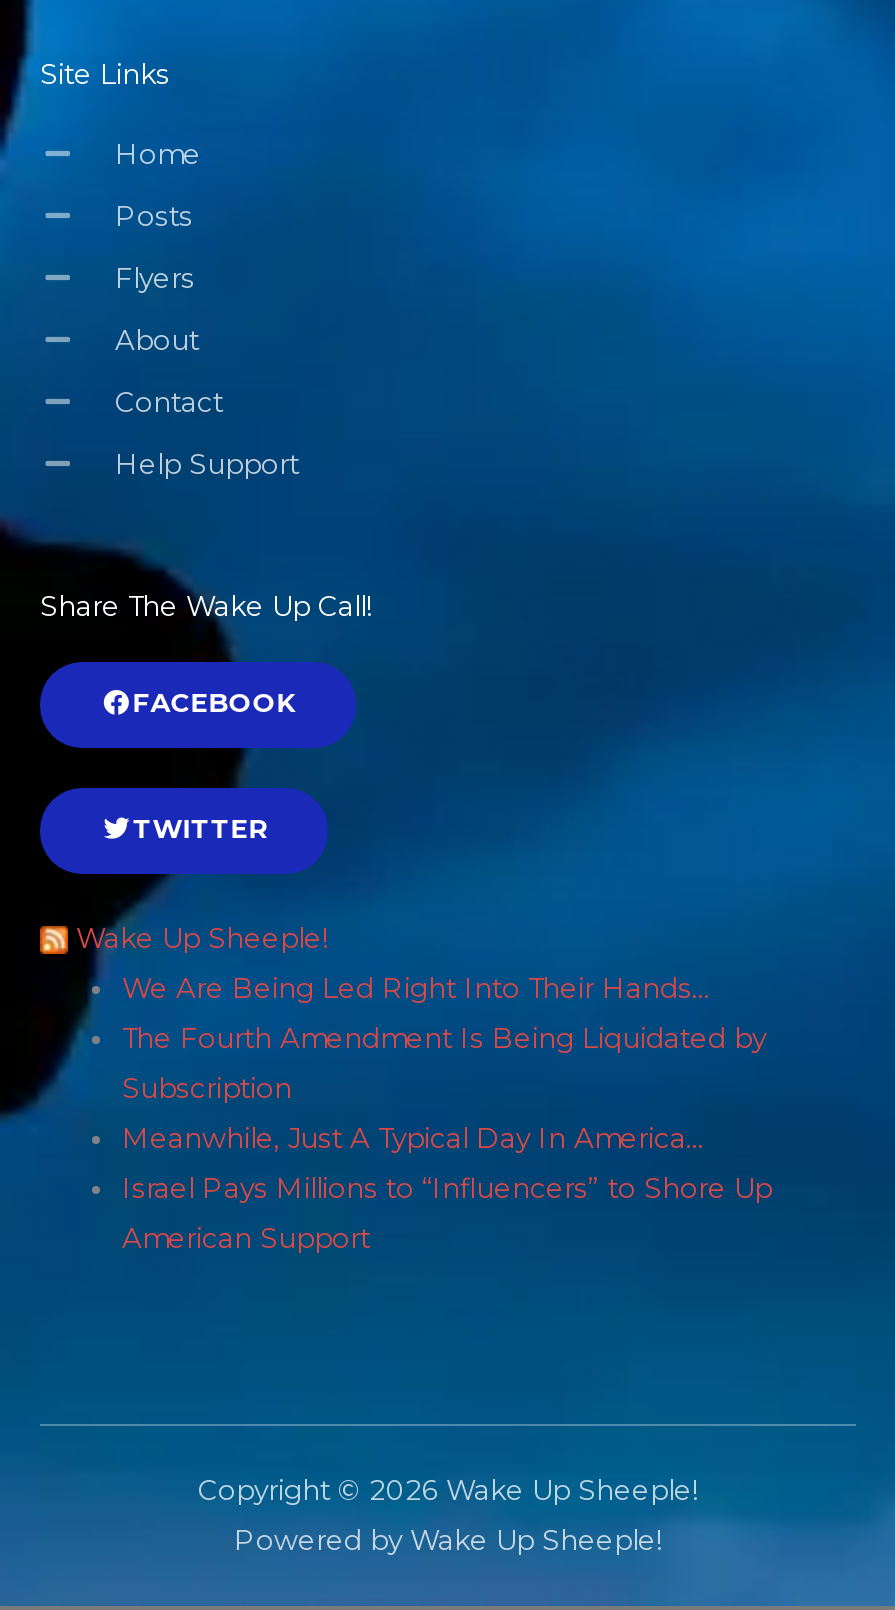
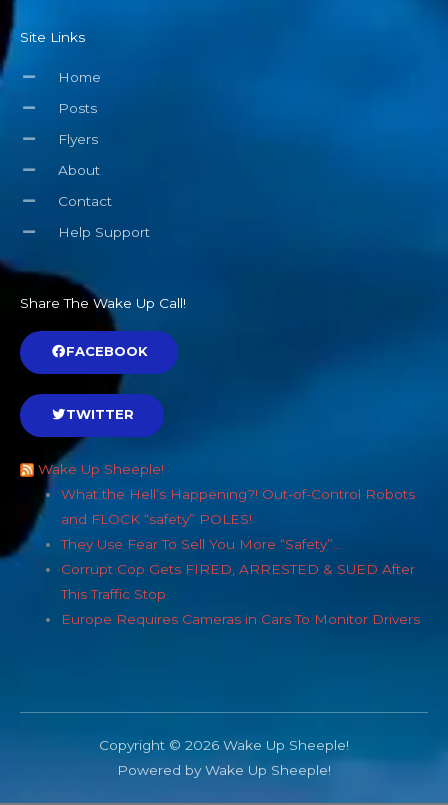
- We Are Being Led Right Into Their Hands…
+ What the Hell’s Happening?! Out-of-Control Robots

- The Fourth Amendment Is Being Liquidated by
+ and FLOCK “safety” POLES!

- Subscription
+ They Use Fear To Sell You More “Safety”…

- Meanwhile, Just A Typical Day In America…
+ Corrupt Cop Gets FIRED, ARRESTED & SUED After

- Israel Pays Millions to “Influencers” to Shore Up
+ This Traffic Stop

- American Support
+ Europe Requires Cameras in Cars To Monitor Drivers
